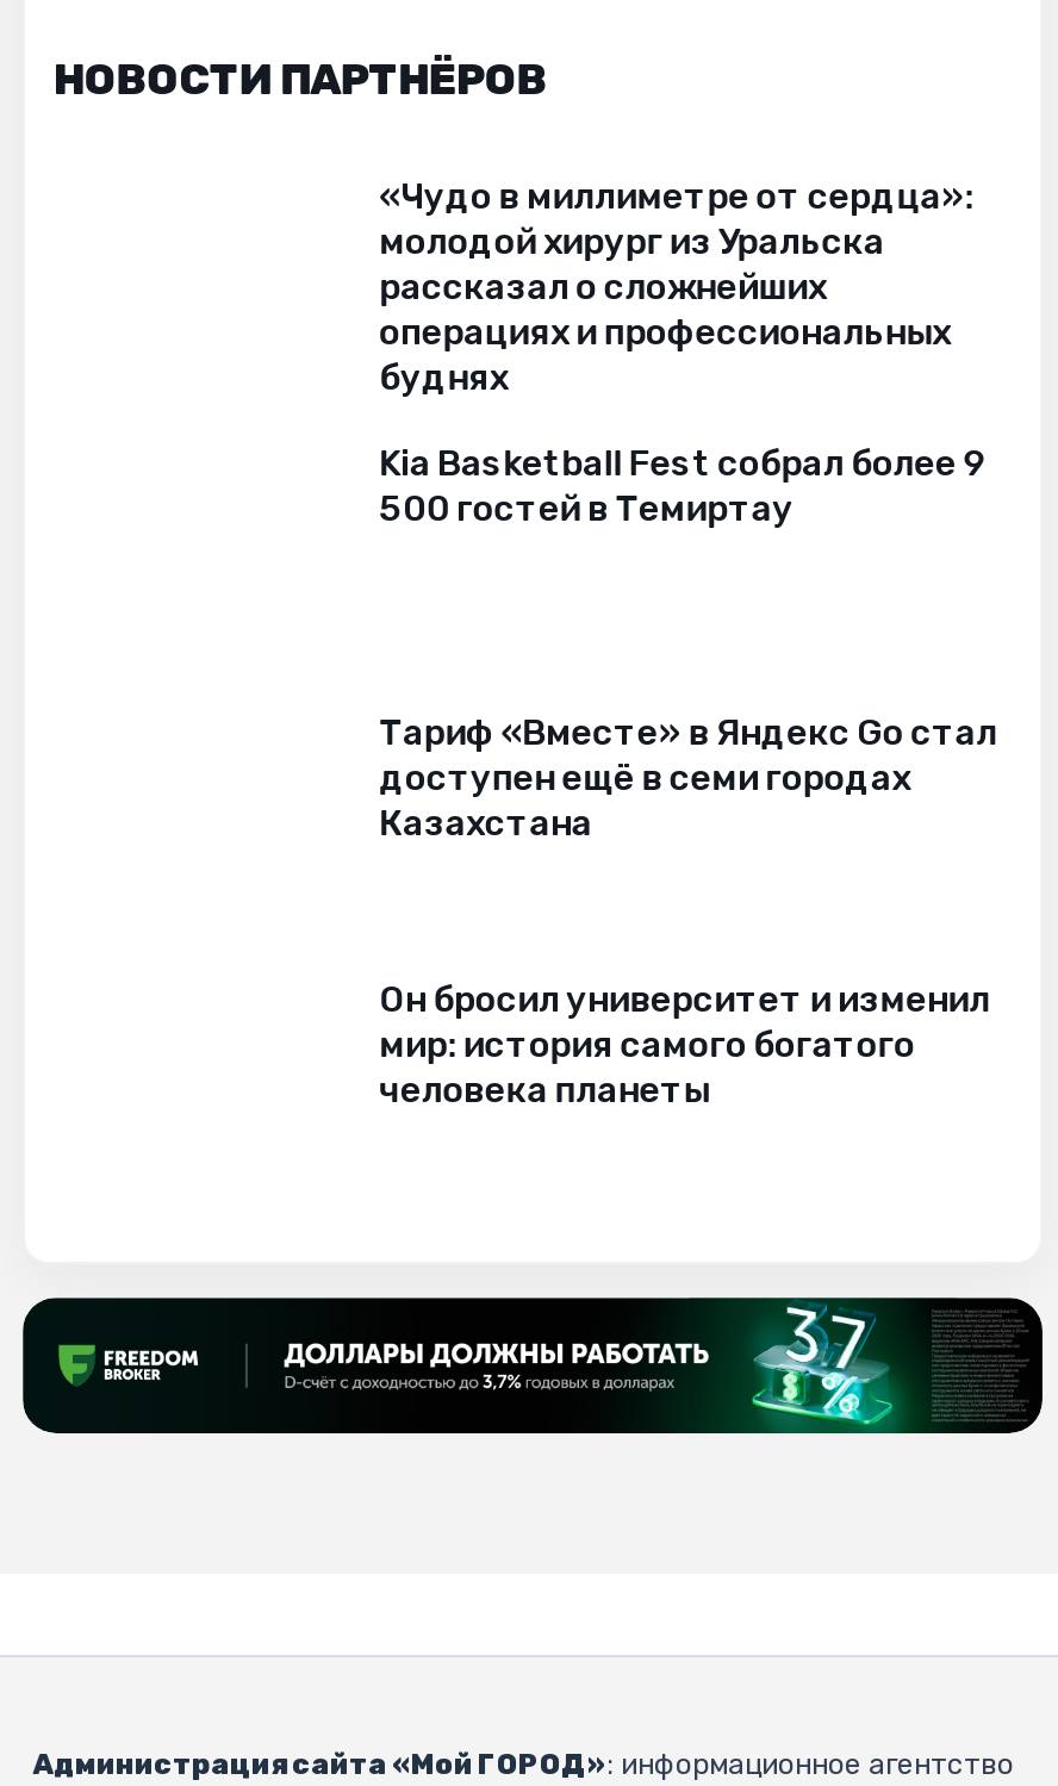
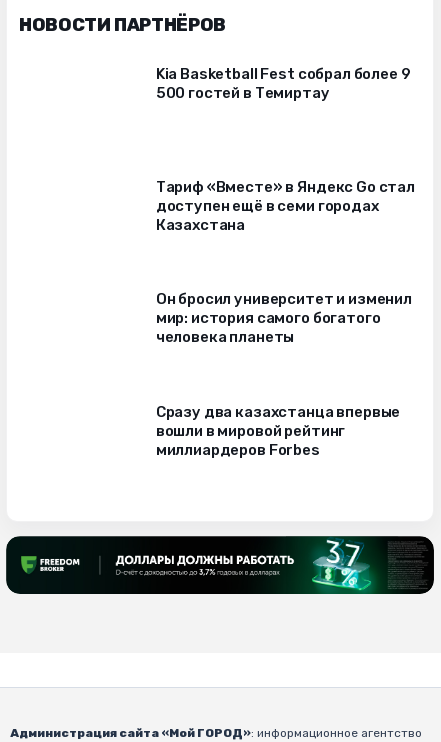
- «Чудо в миллиметре от сердца»:
- молодой хирург из Уральска
- рассказал о сложнейших
- операциях и профессиональных
- буднях

moved up: 500 гостей в Темиртау | Тариф «Вместе» в Яндекс Go стал | доступен ещё в семи городах | Казахстана | Он бросил университет и изменил | мир: история самого богатого | человека планеты

+ Сразу два казахстанца впервые
+ вошли в мировой рейтинг
+ миллиардеров Forbes
